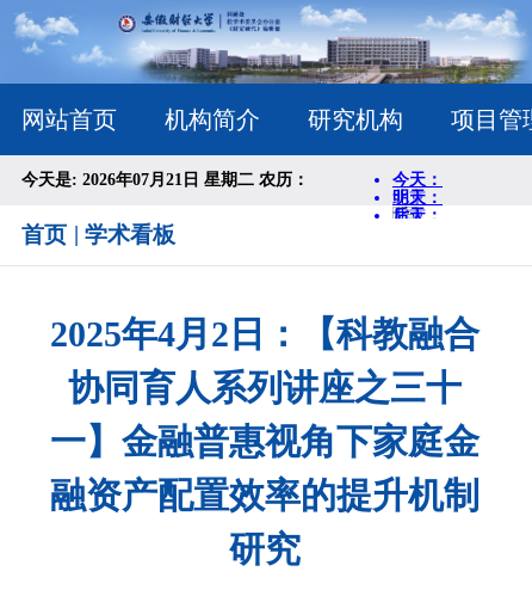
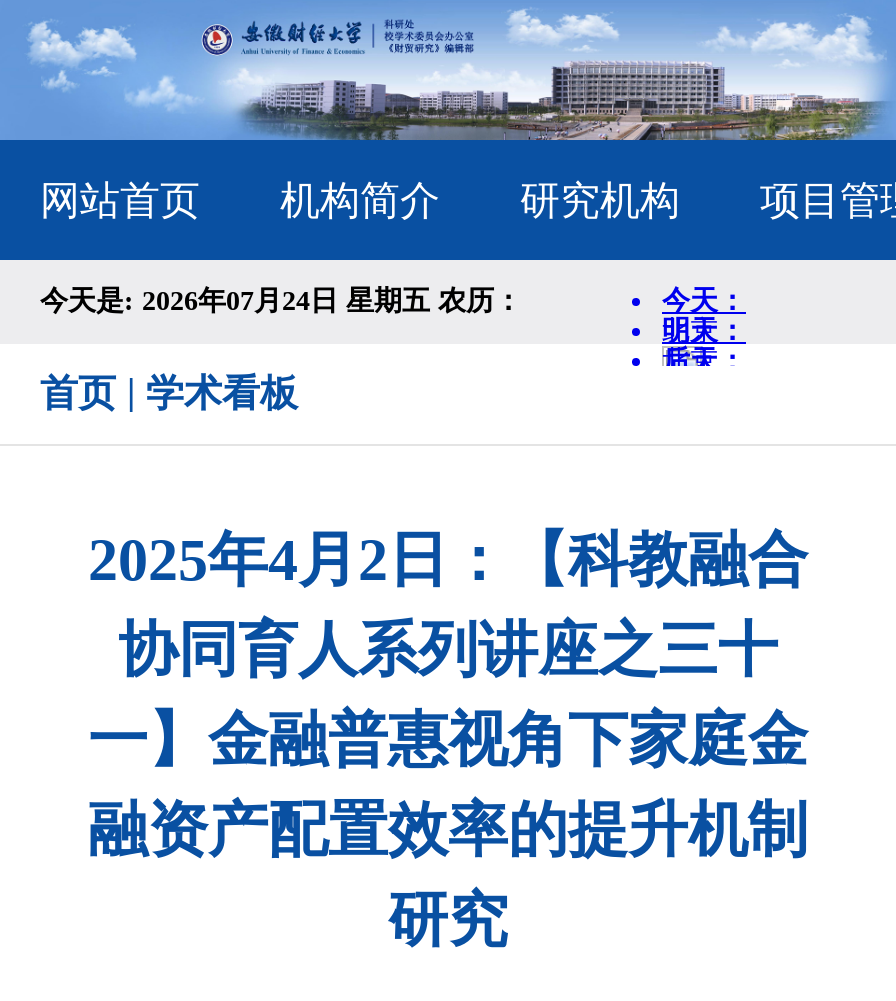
- 今天是: 2026年07月21日 星期二 农历：
+ 今天是: 2026年07月24日 星期五 农历：
